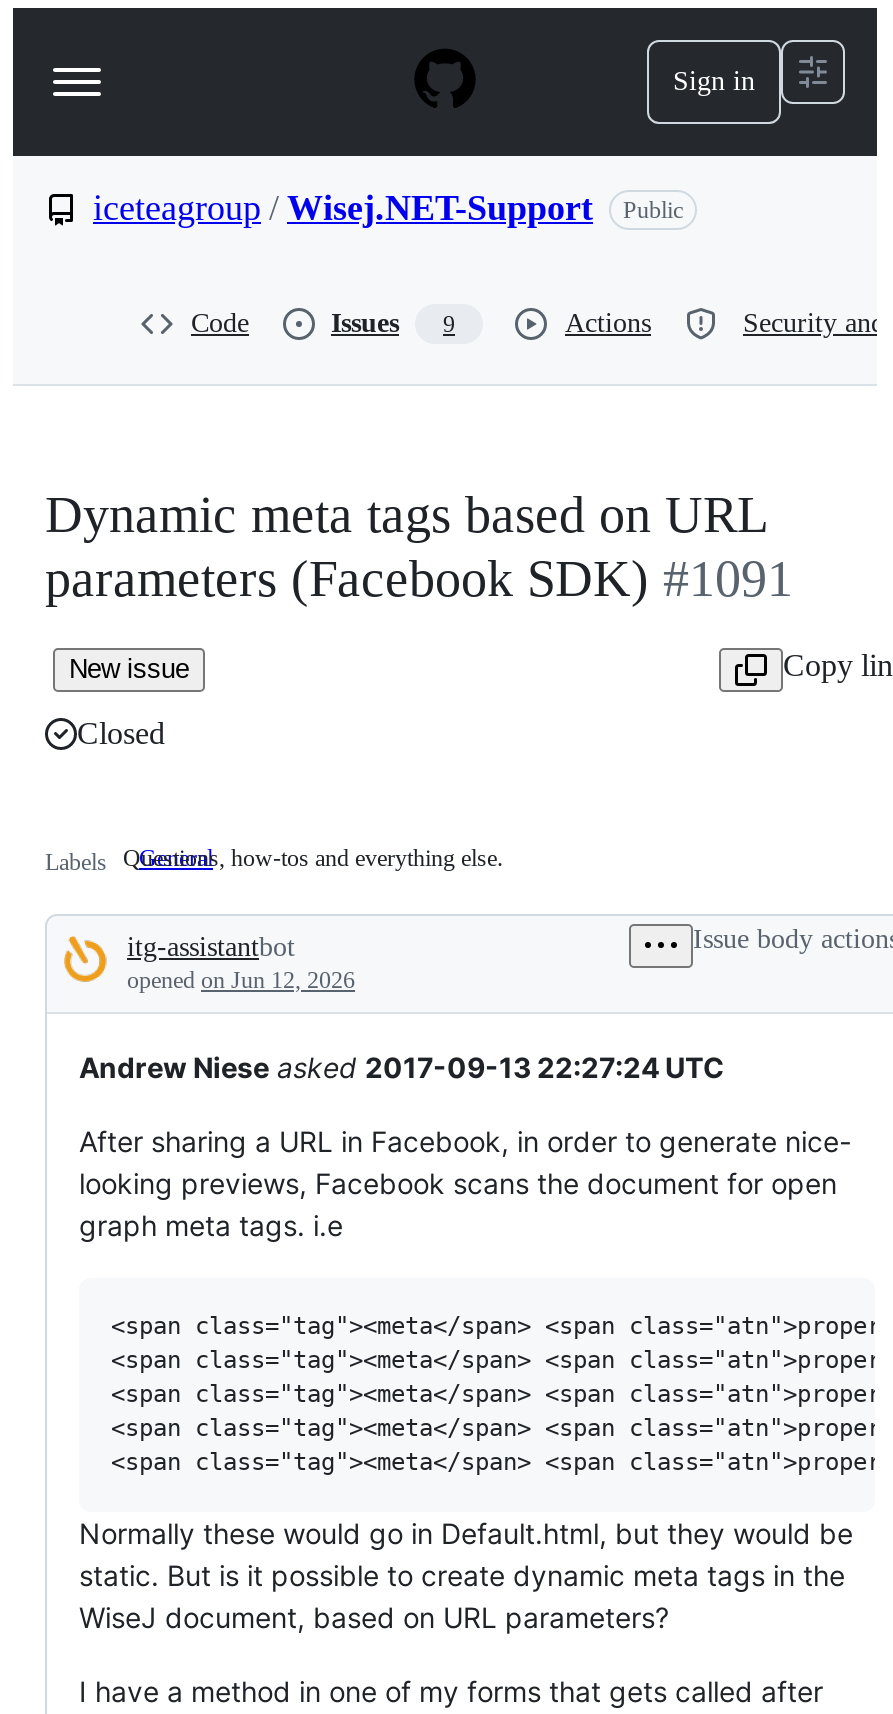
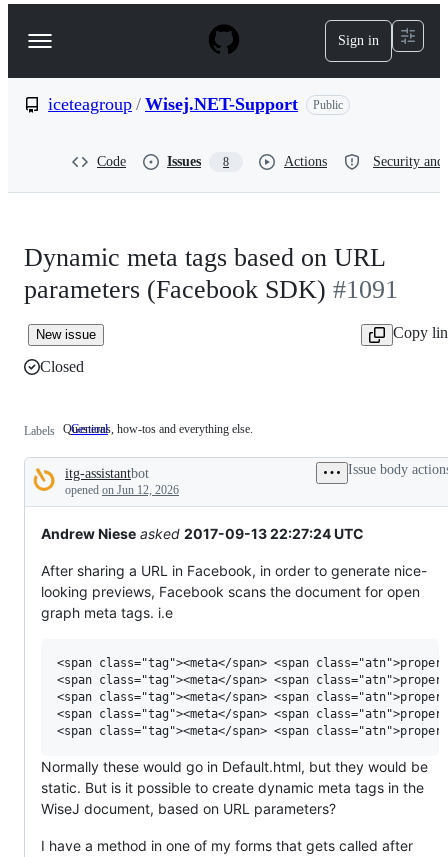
- Issues 9
+ Issues 8
